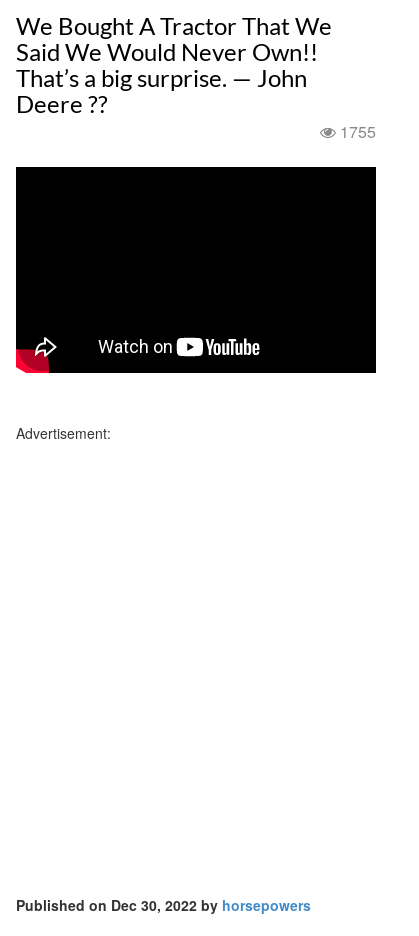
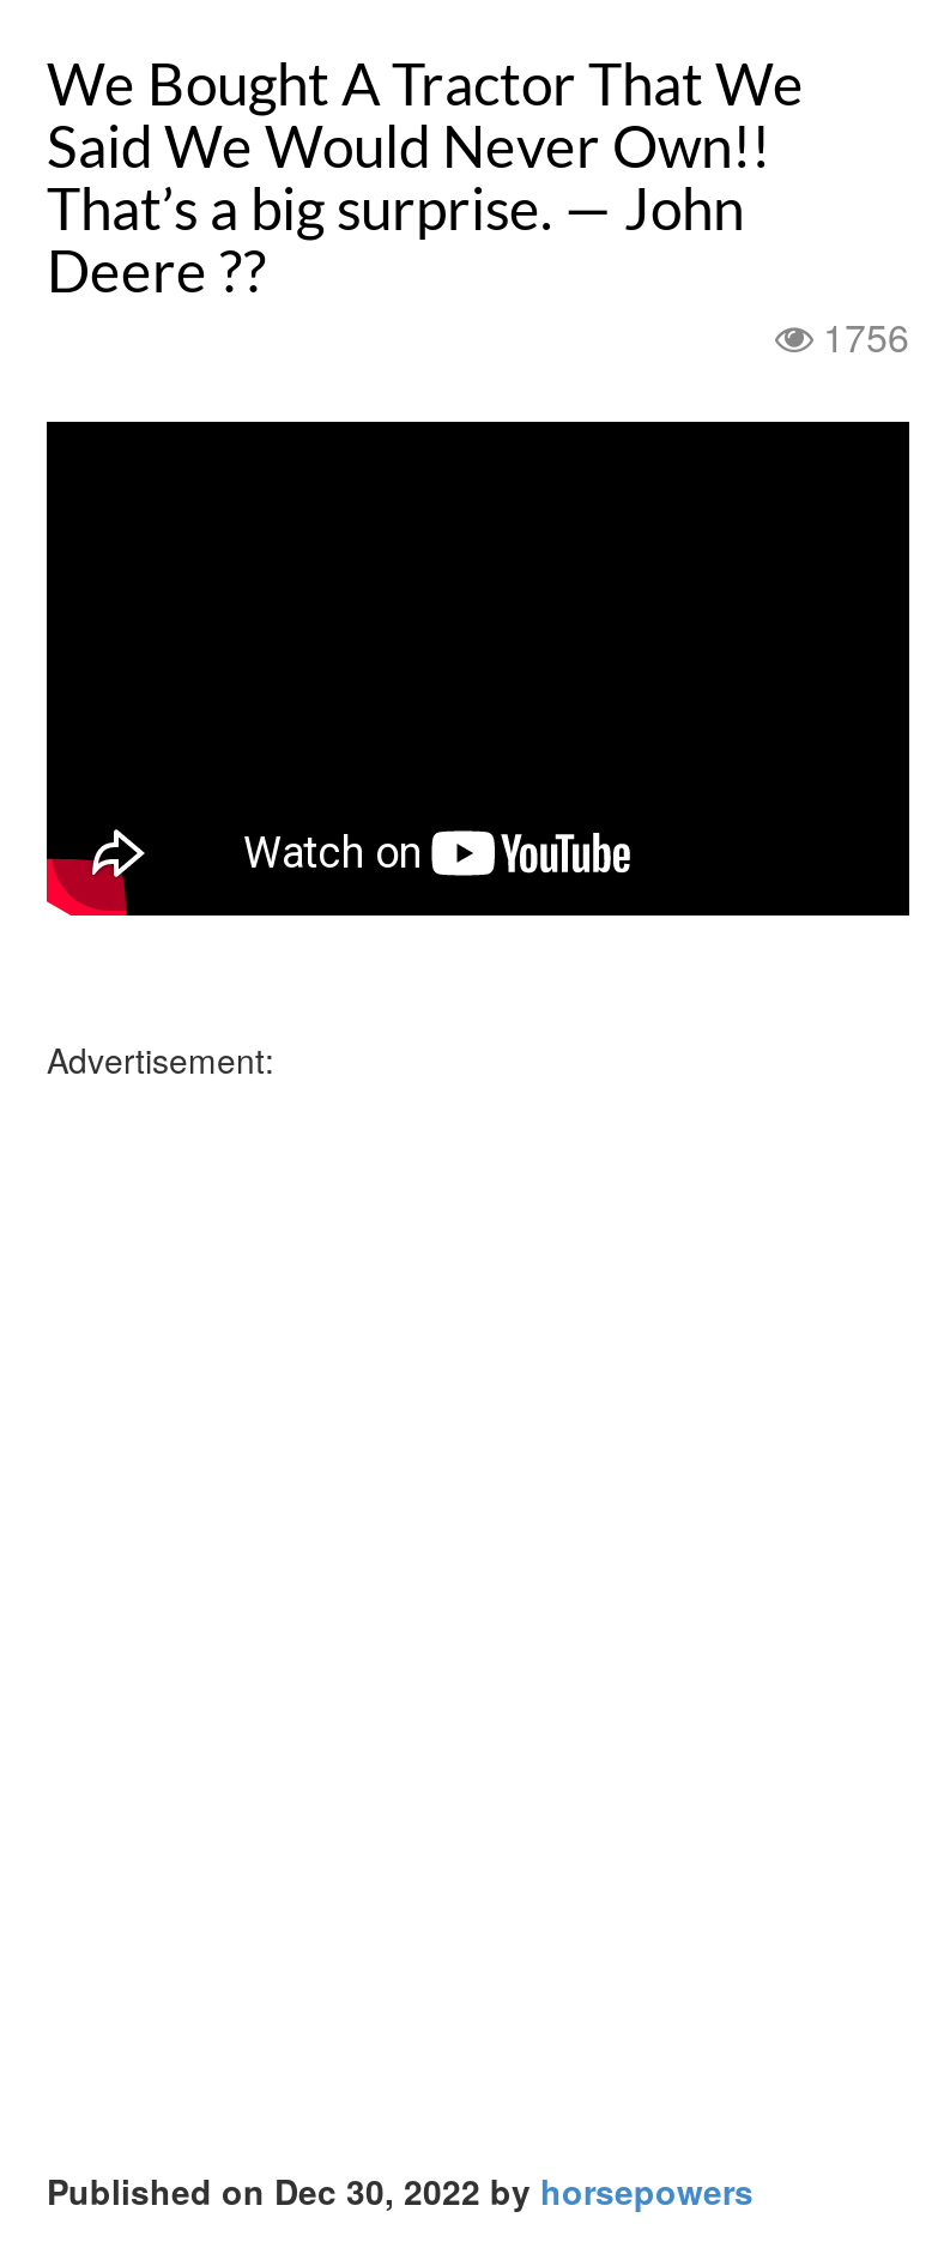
- 1755
+ 1756
